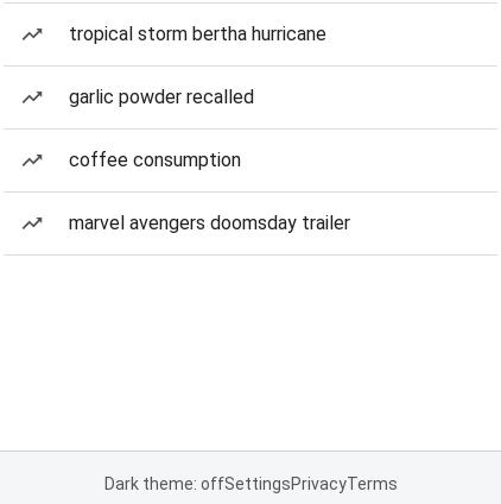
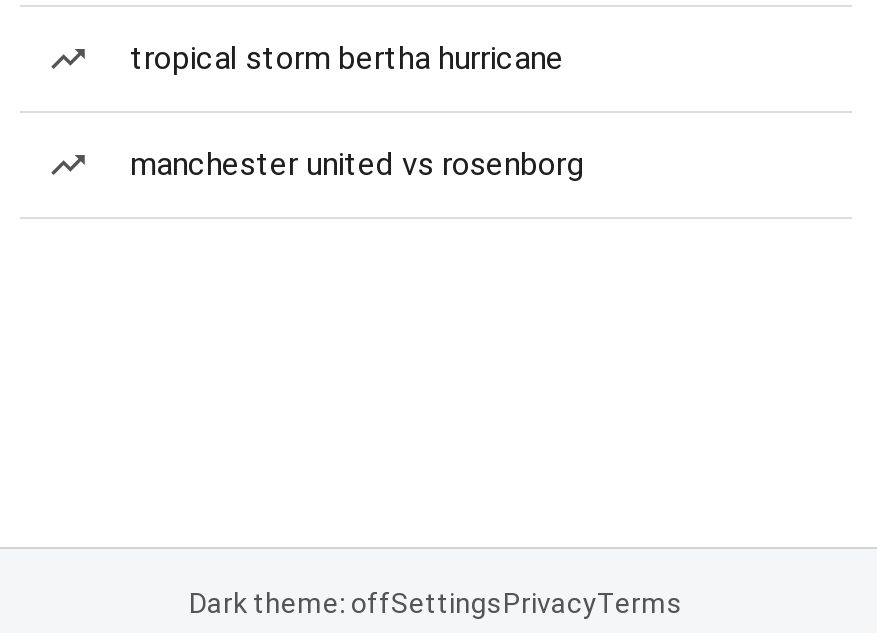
- garlic powder recalled
- coffee consumption
- marvel avengers doomsday trailer
+ manchester united vs rosenborg
